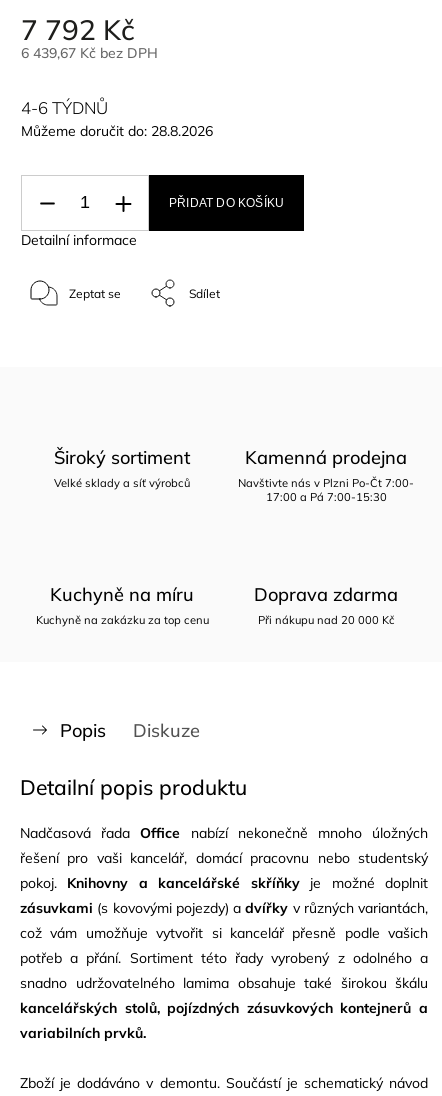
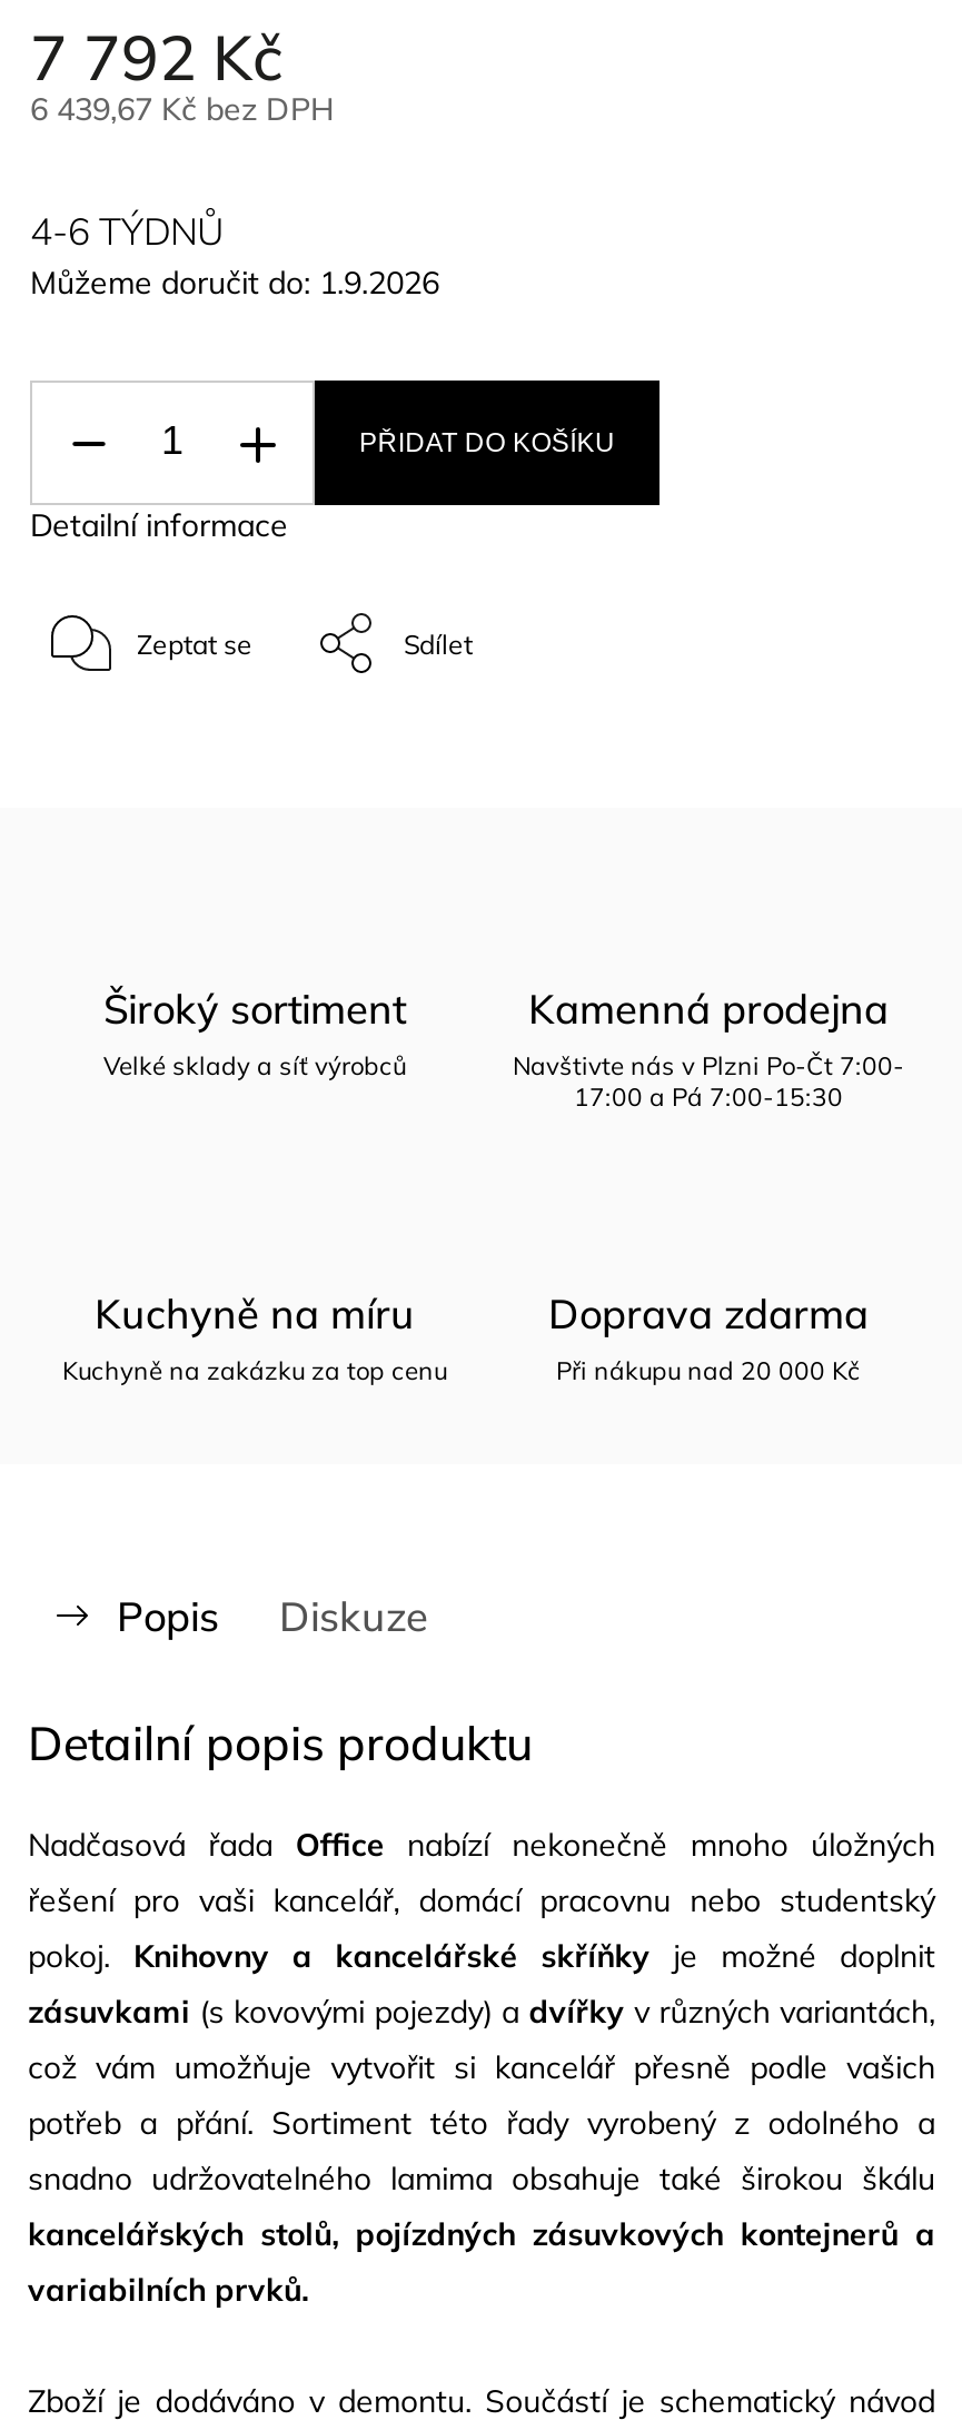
- Můžeme doručit do: 28.8.2026
+ Můžeme doručit do: 1.9.2026
